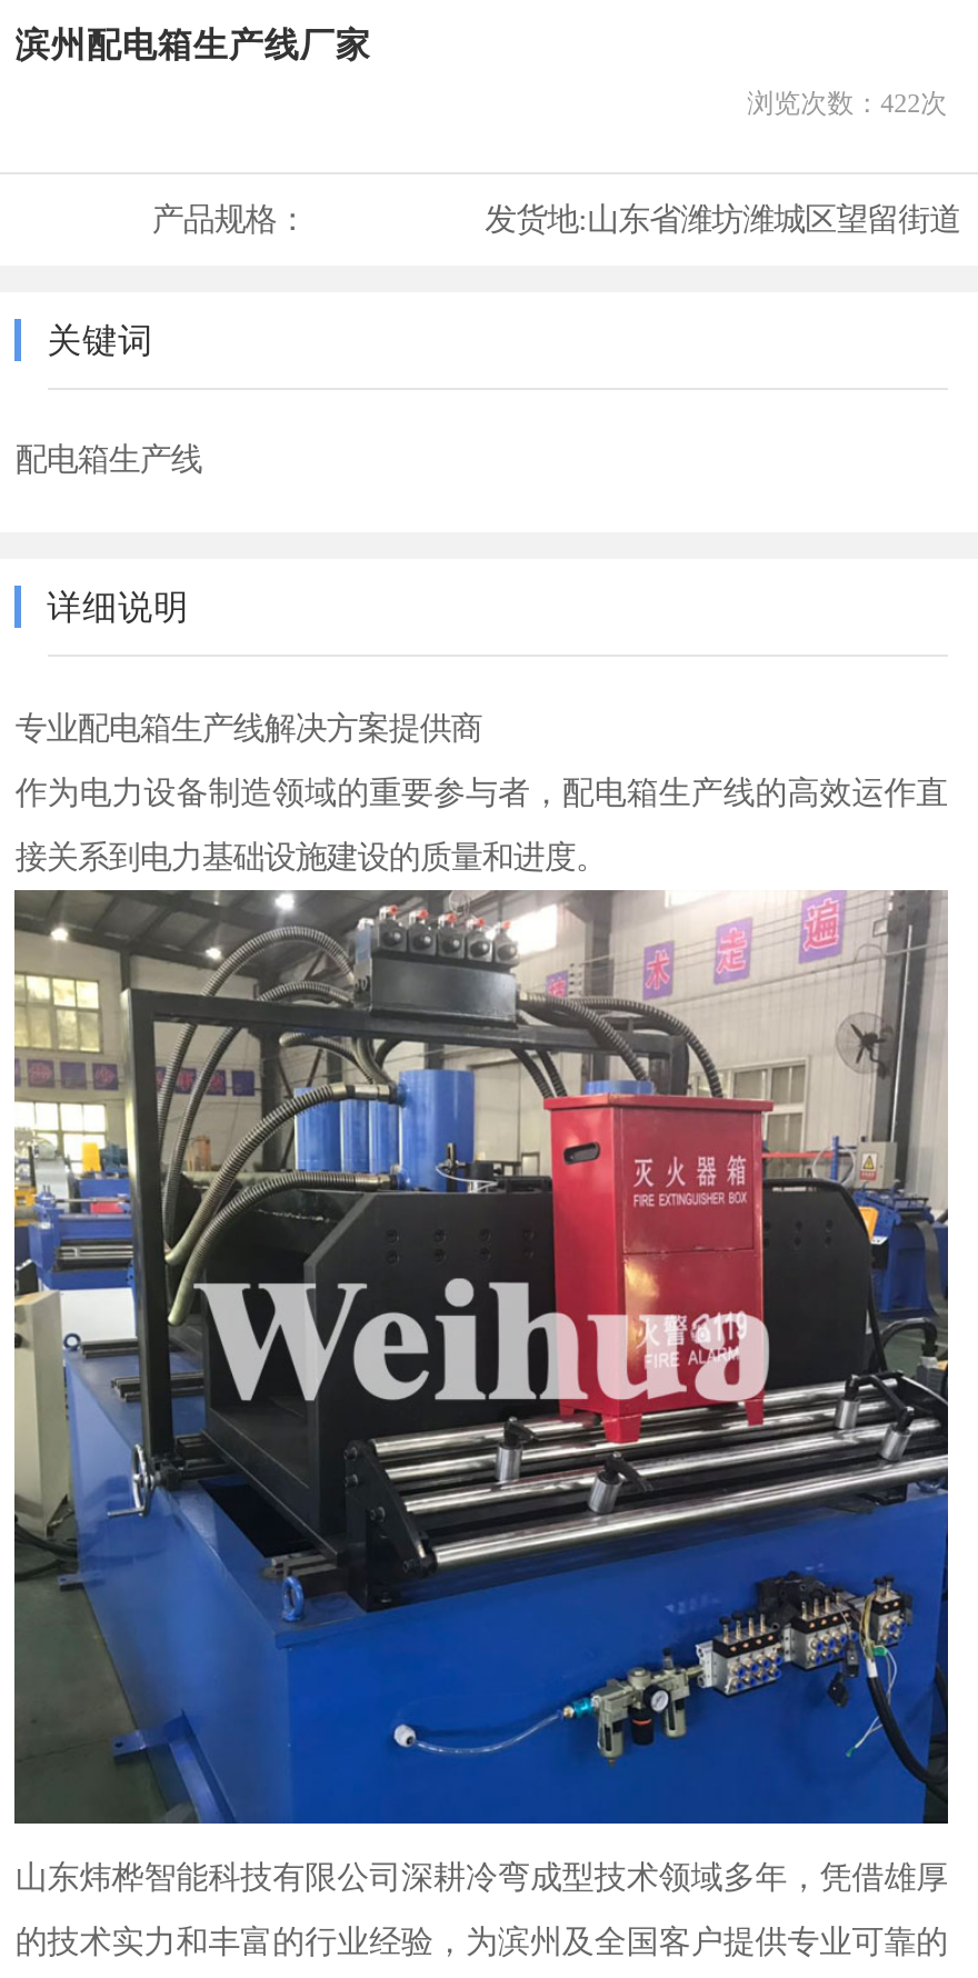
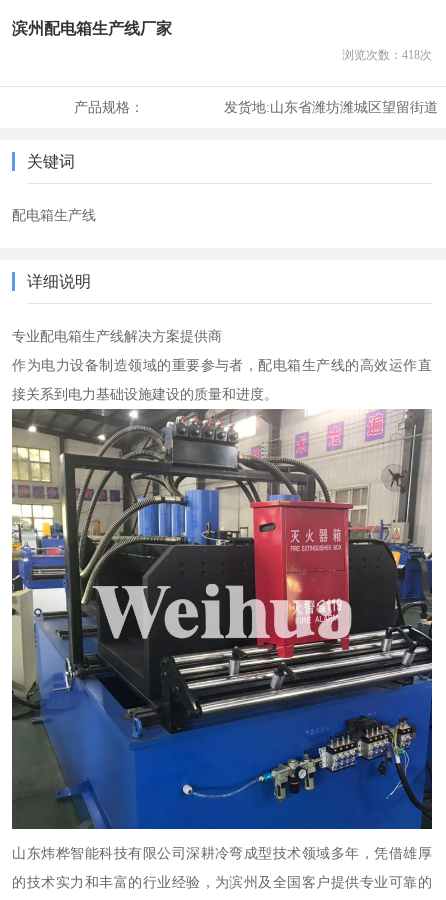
- 浏览次数：422次
+ 浏览次数：418次
